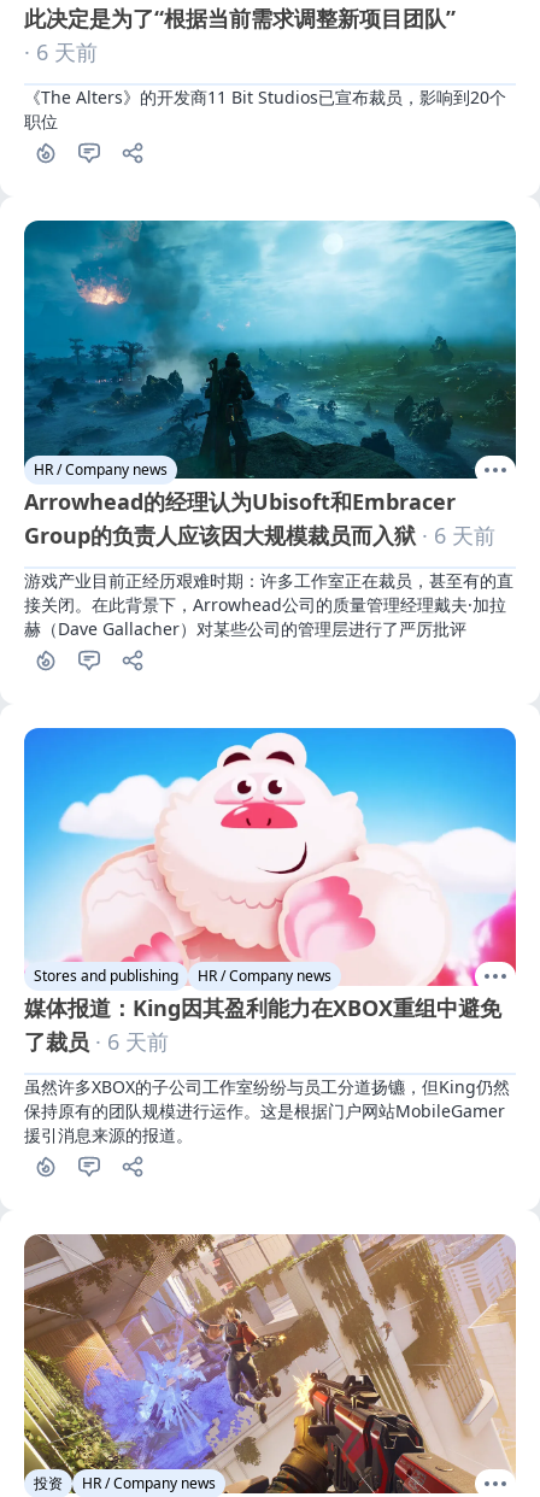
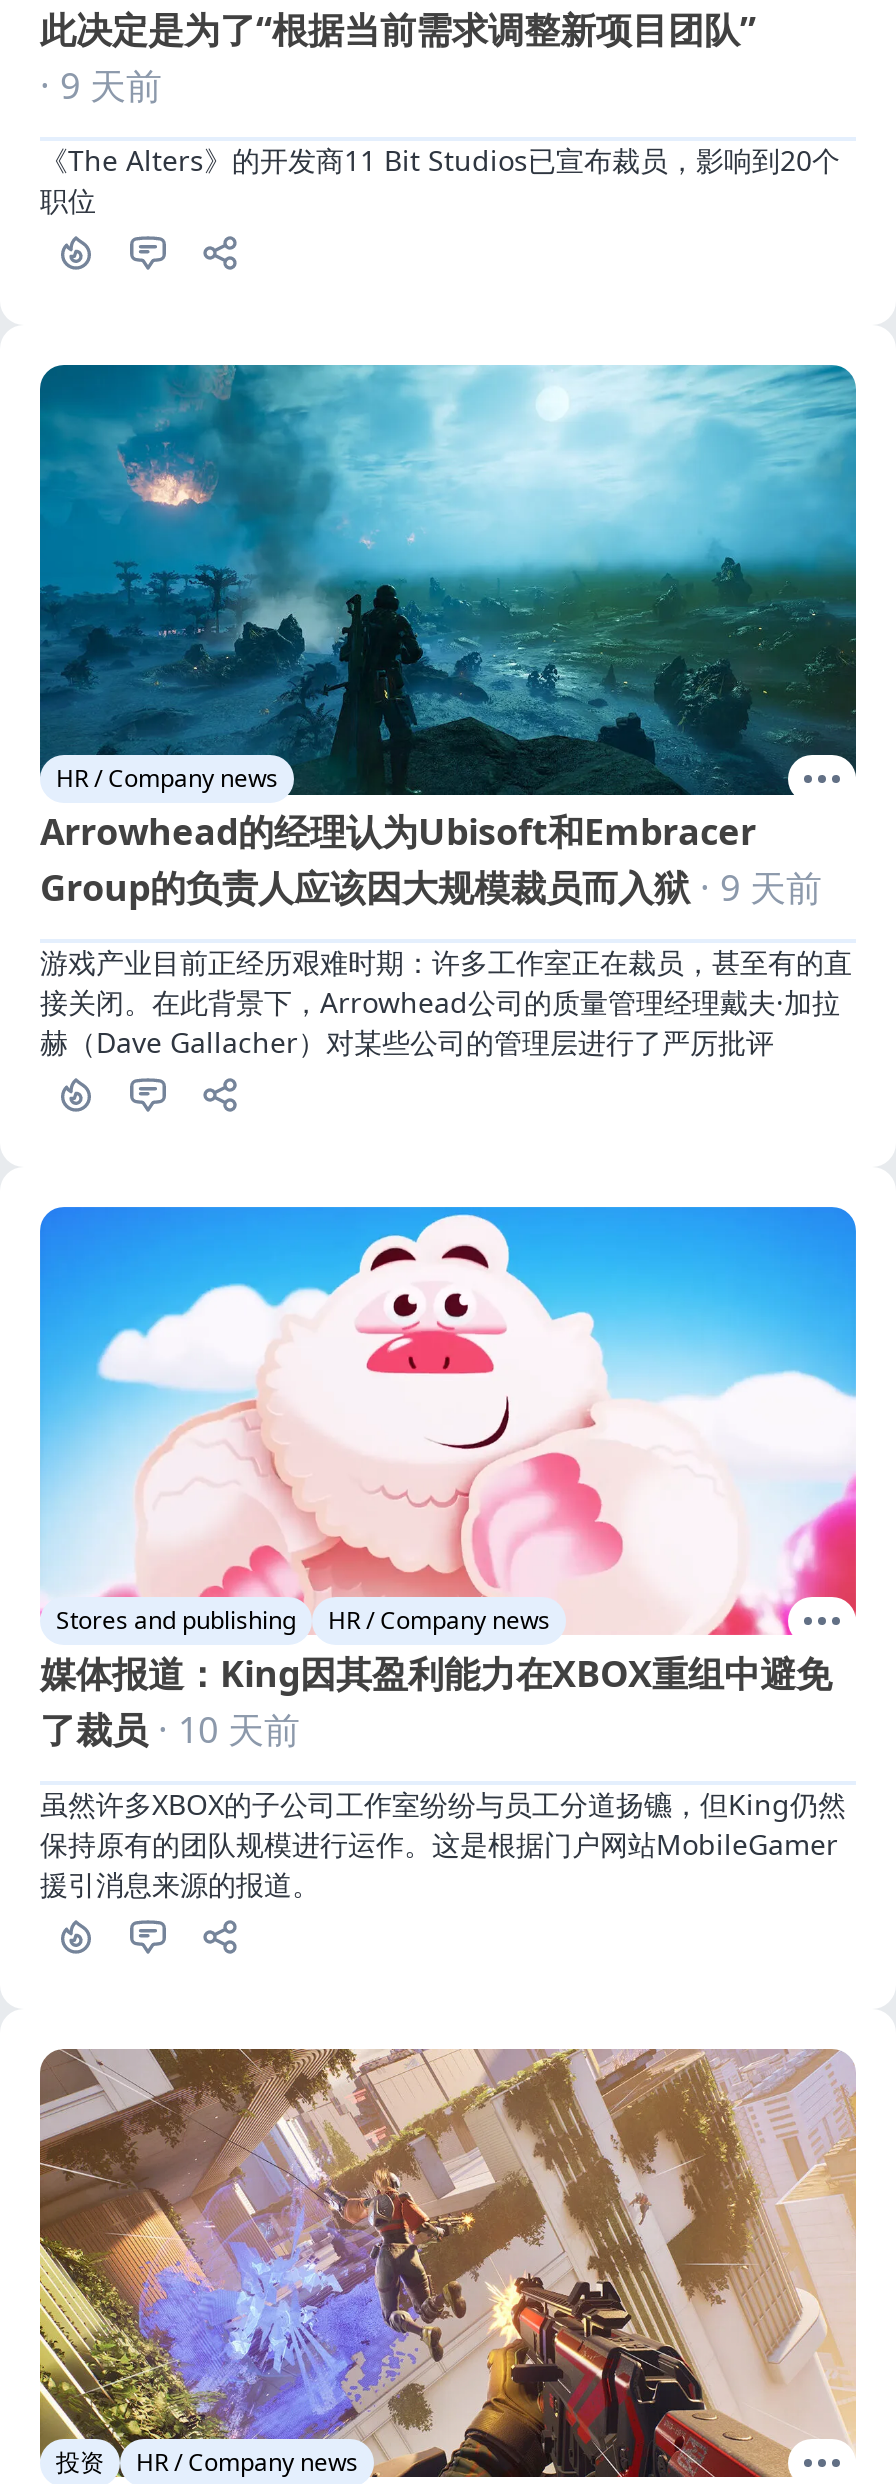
- · 6 天前
+ · 9 天前

- Group的负责人应该因大规模裁员而入狱· 6 天前
+ Group的负责人应该因大规模裁员而入狱· 9 天前

- 了裁员· 6 天前
+ 了裁员· 10 天前
